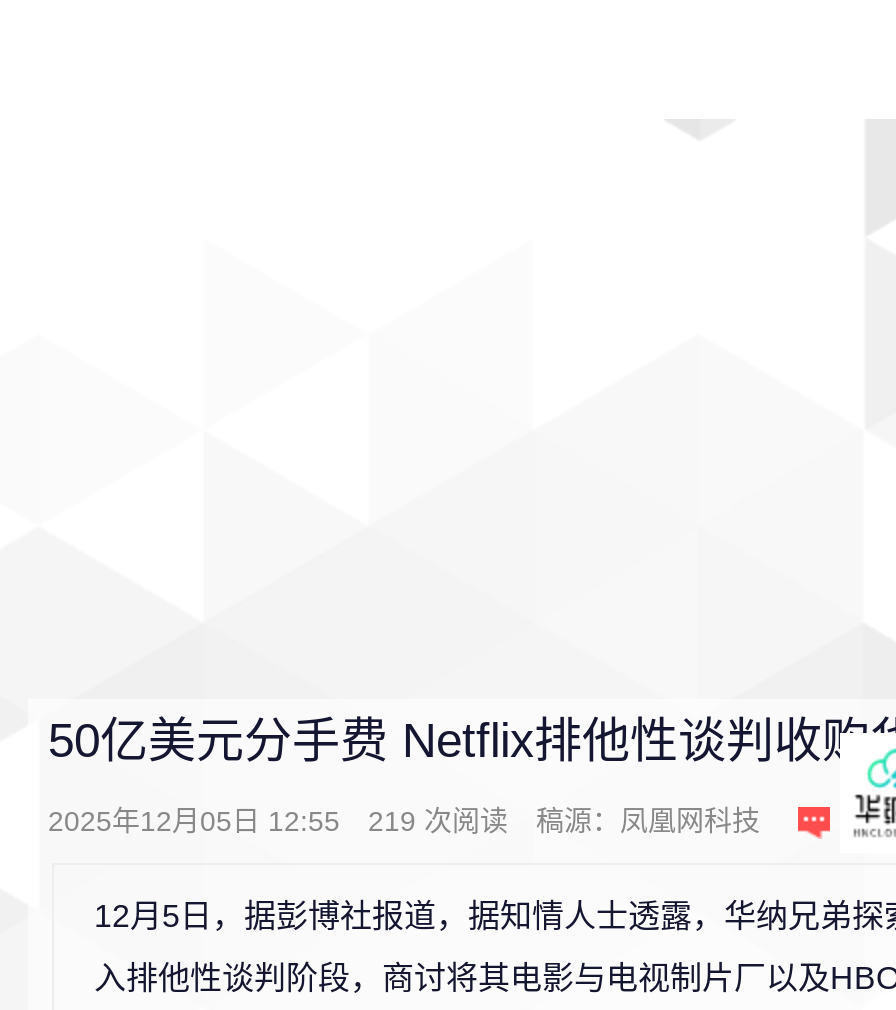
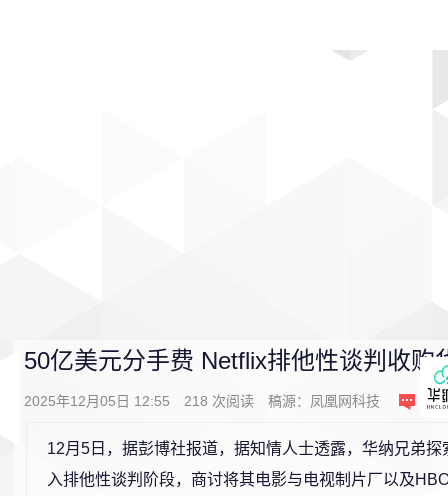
- 2025年12月05日 12:55 219次阅读 稿源：凤凰网科技
+ 2025年12月05日 12:55 218次阅读 稿源：凤凰网科技
